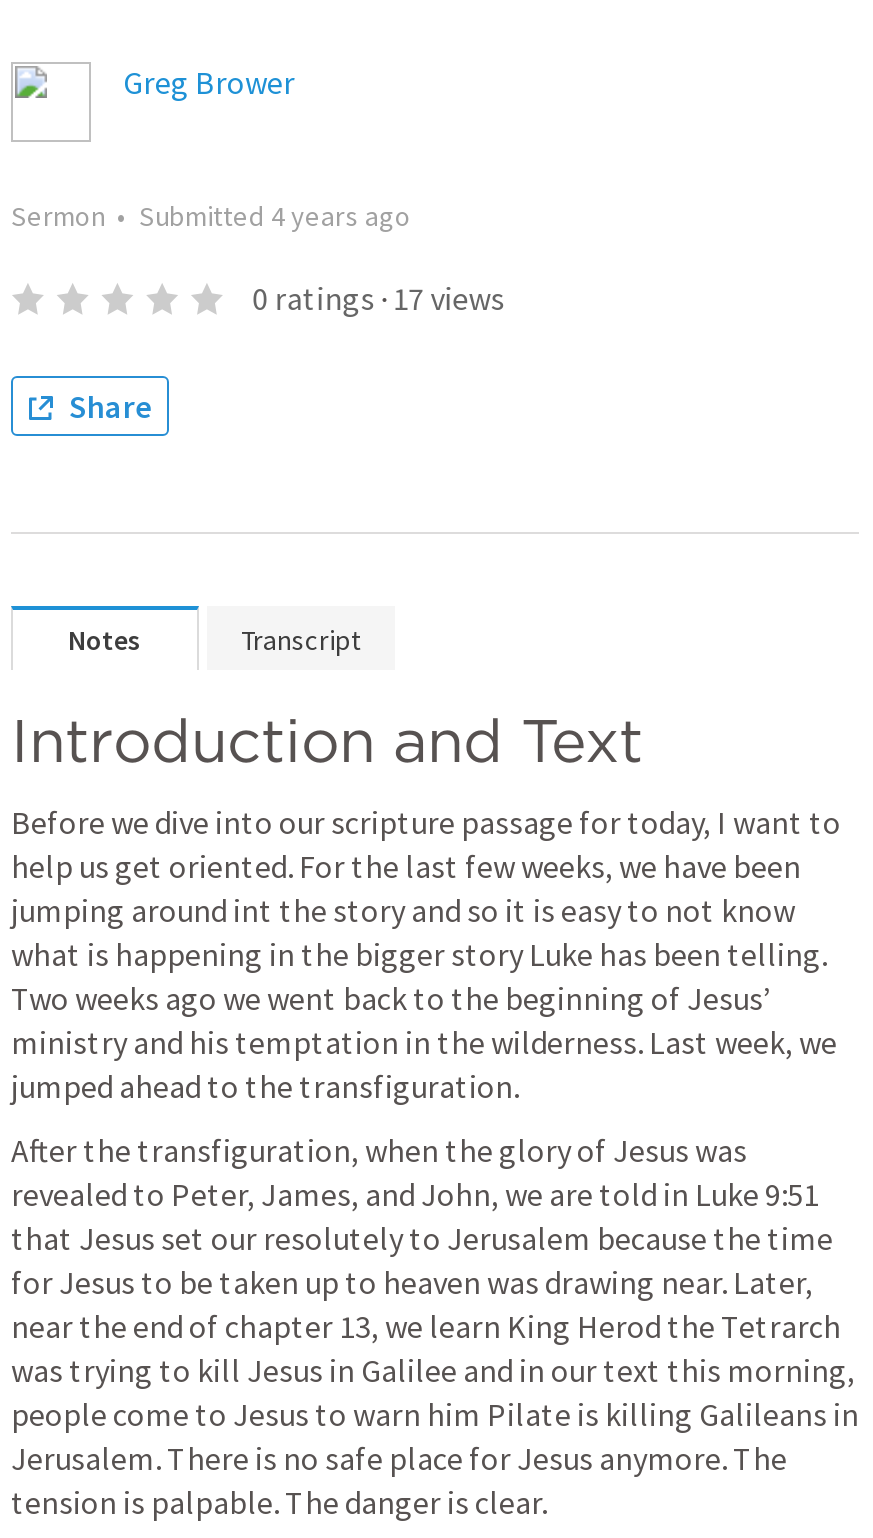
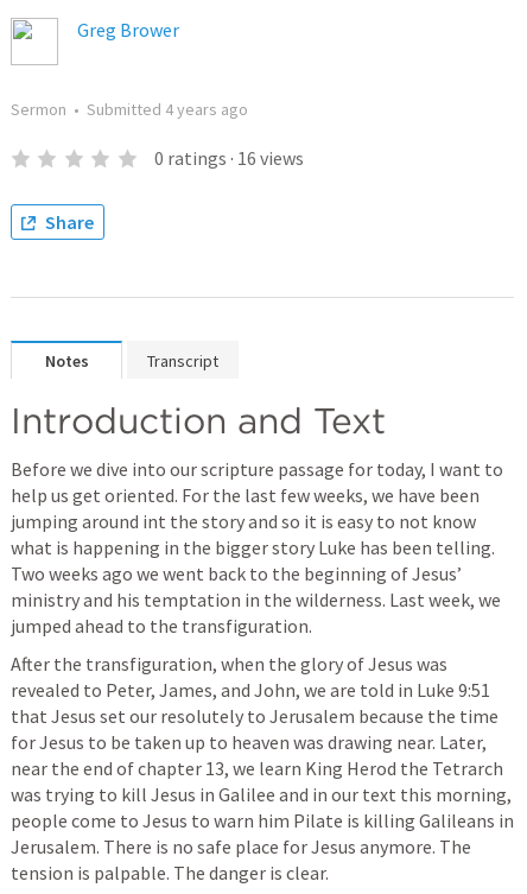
- 0 ratings · 17 views
+ 0 ratings · 16 views
